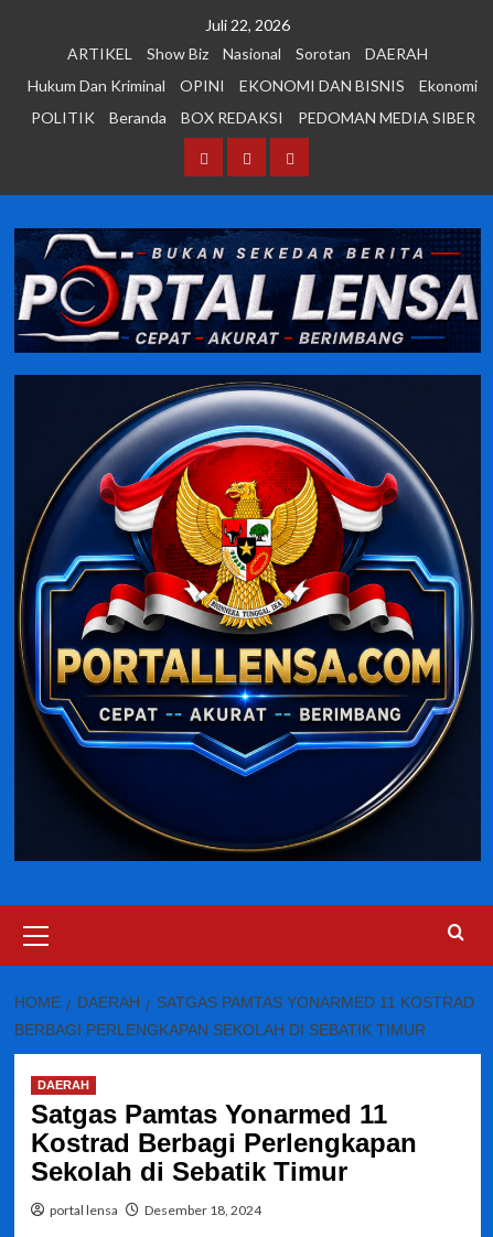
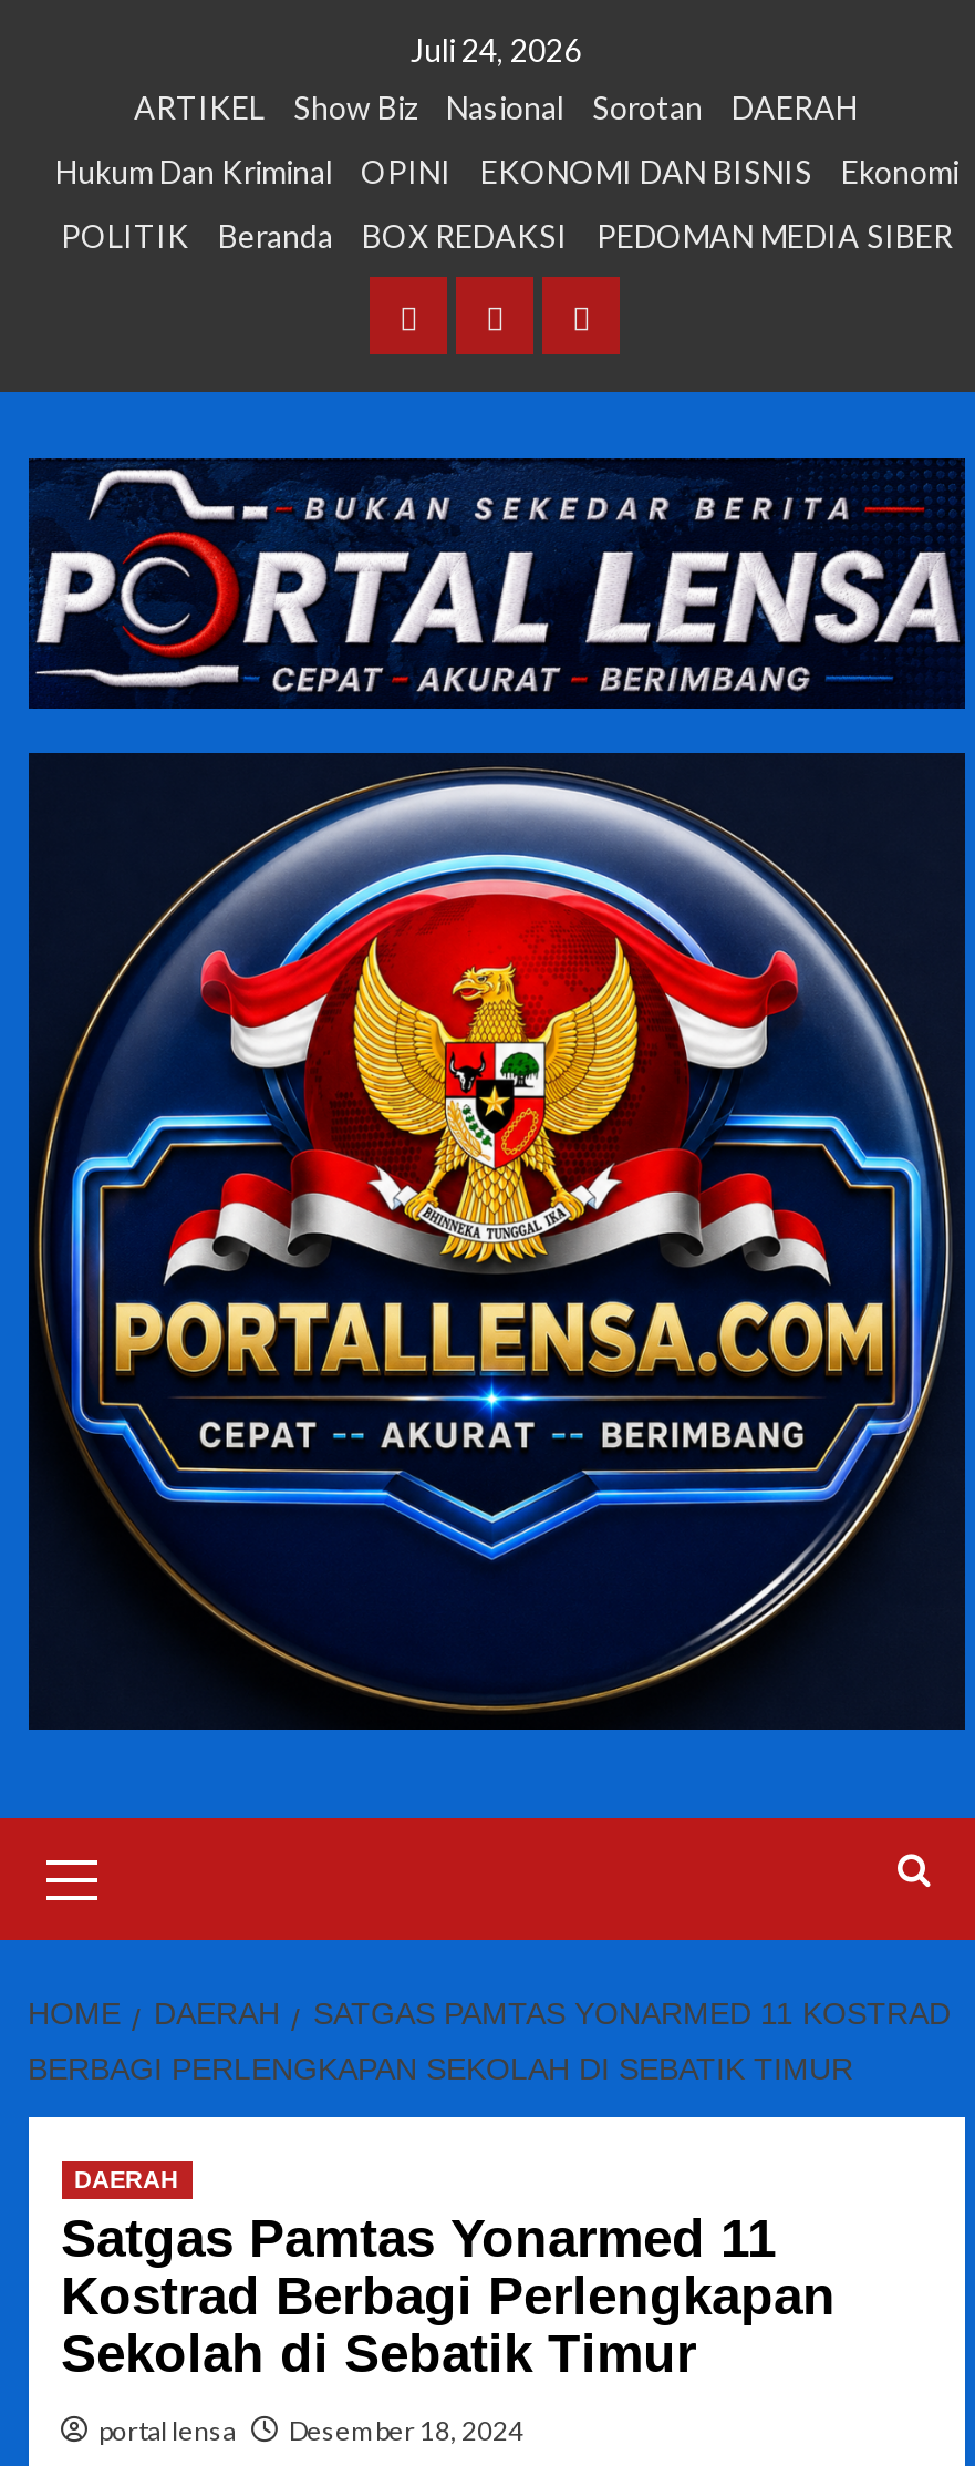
- Juli 22, 2026
+ Juli 24, 2026
